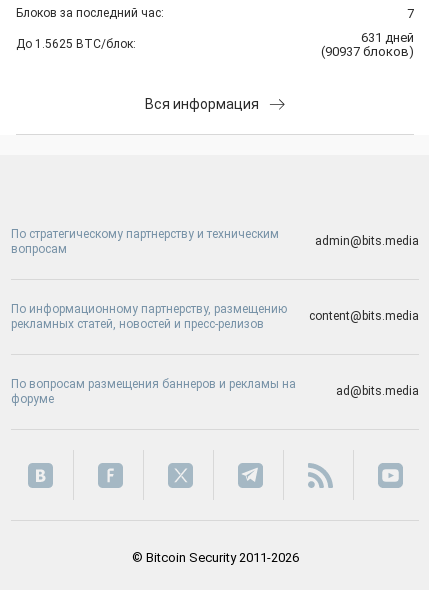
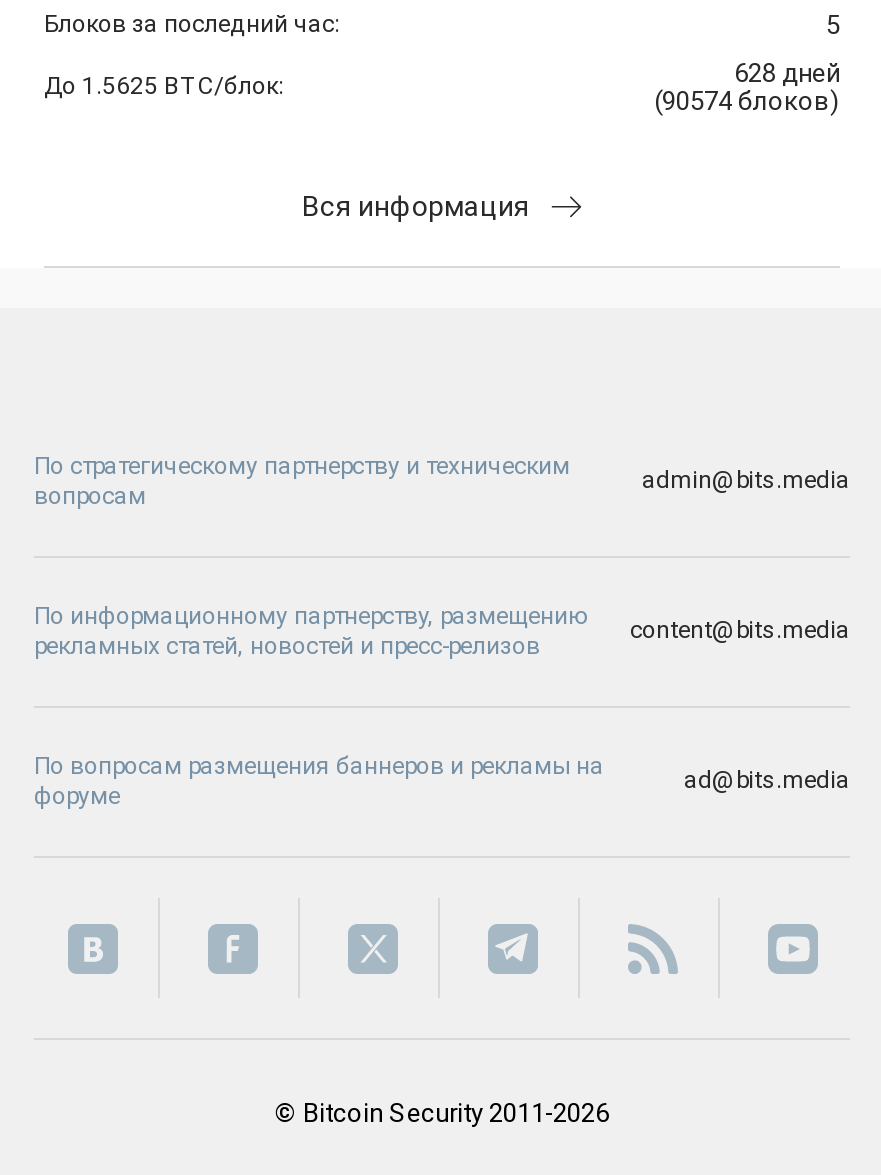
- 7
+ 5

- 631 дней
+ 628 дней

- (90937 блоков)
+ (90574 блоков)
